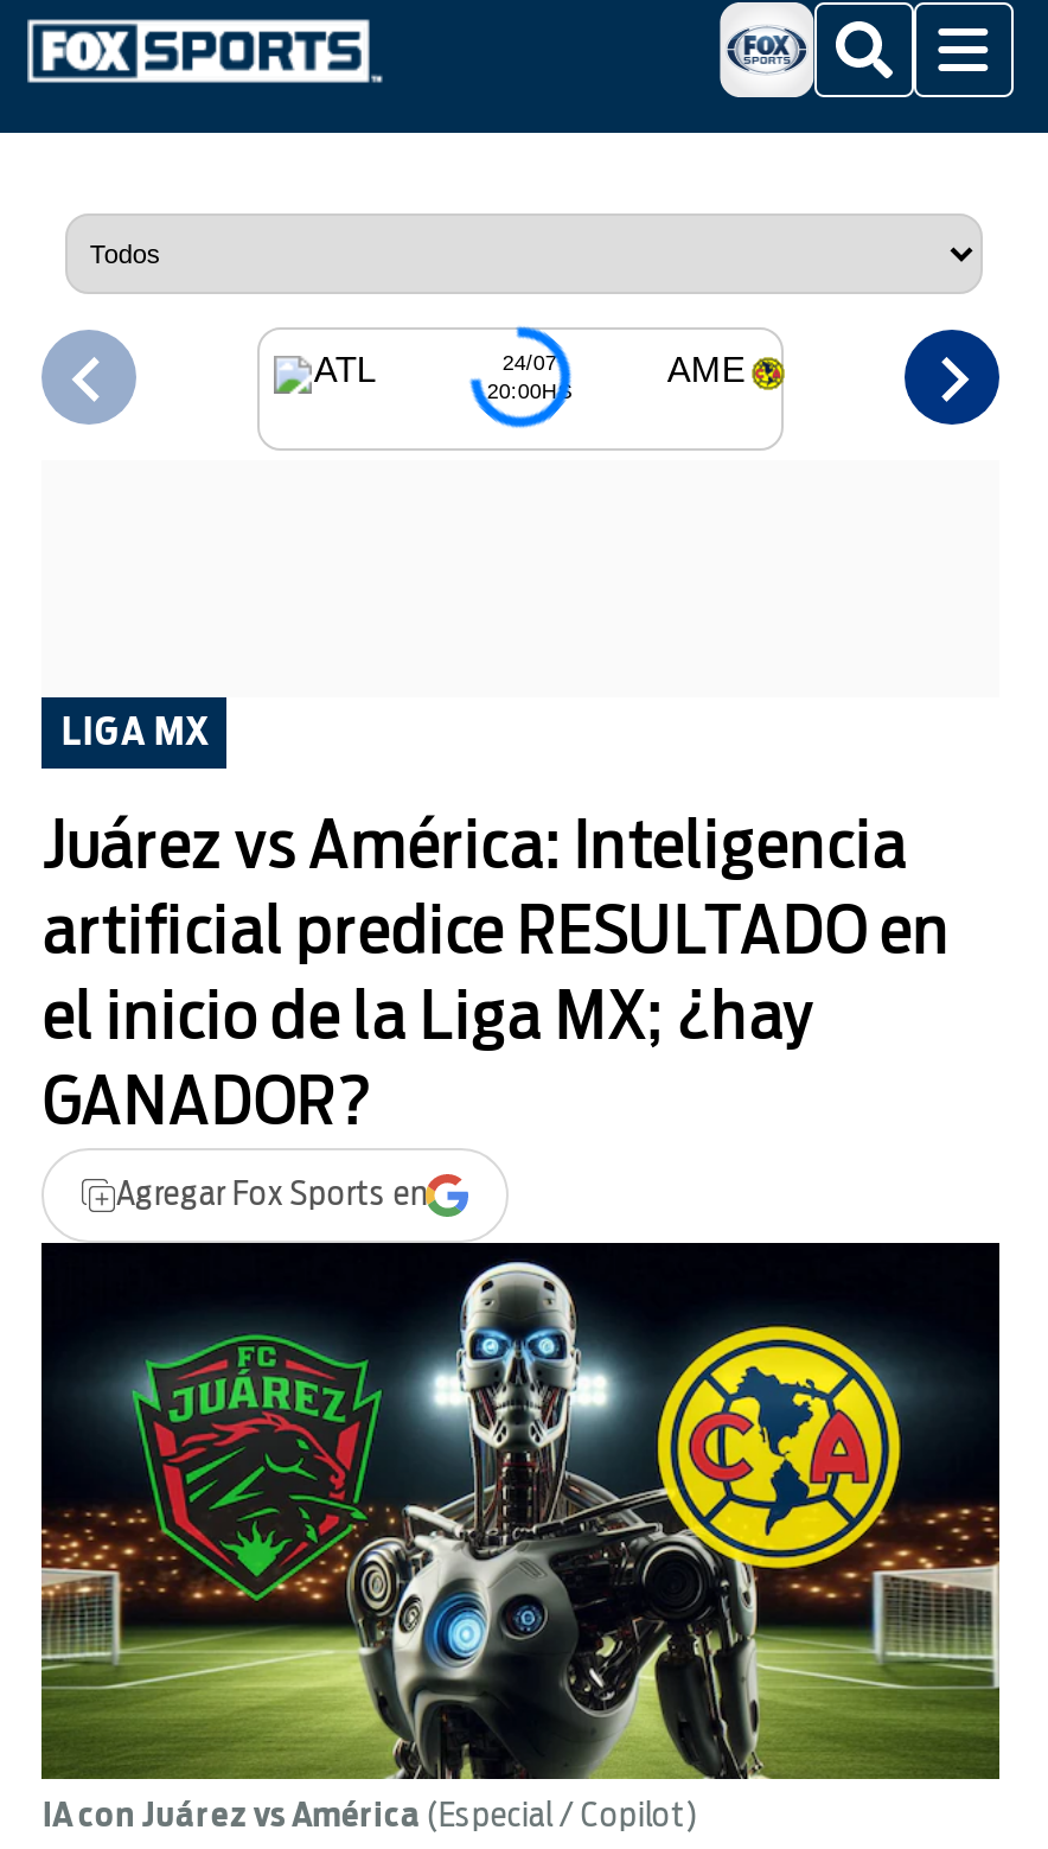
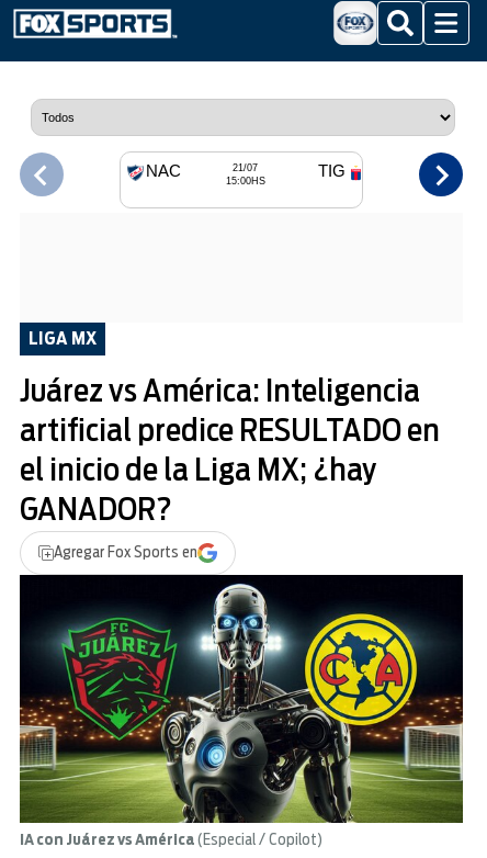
- ATL
- 24/07
- 20:00HS
+ NAC
+ 21/07
+ 15:00HS

- AME
+ TIG
